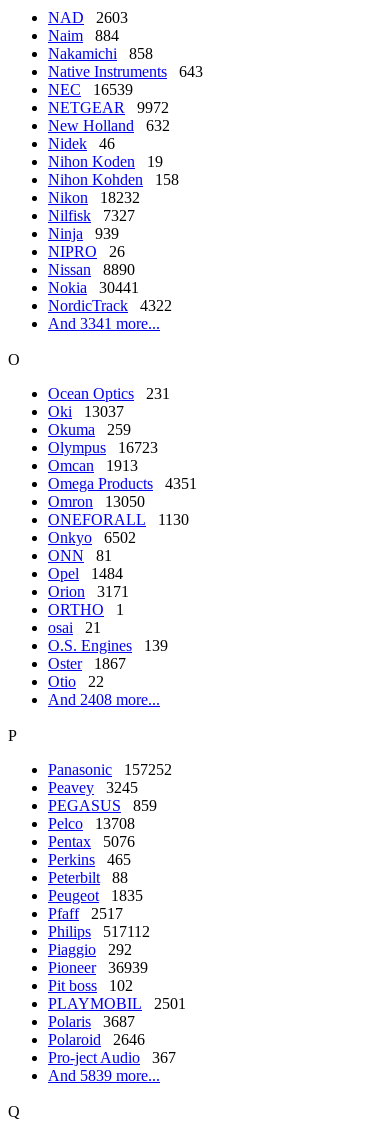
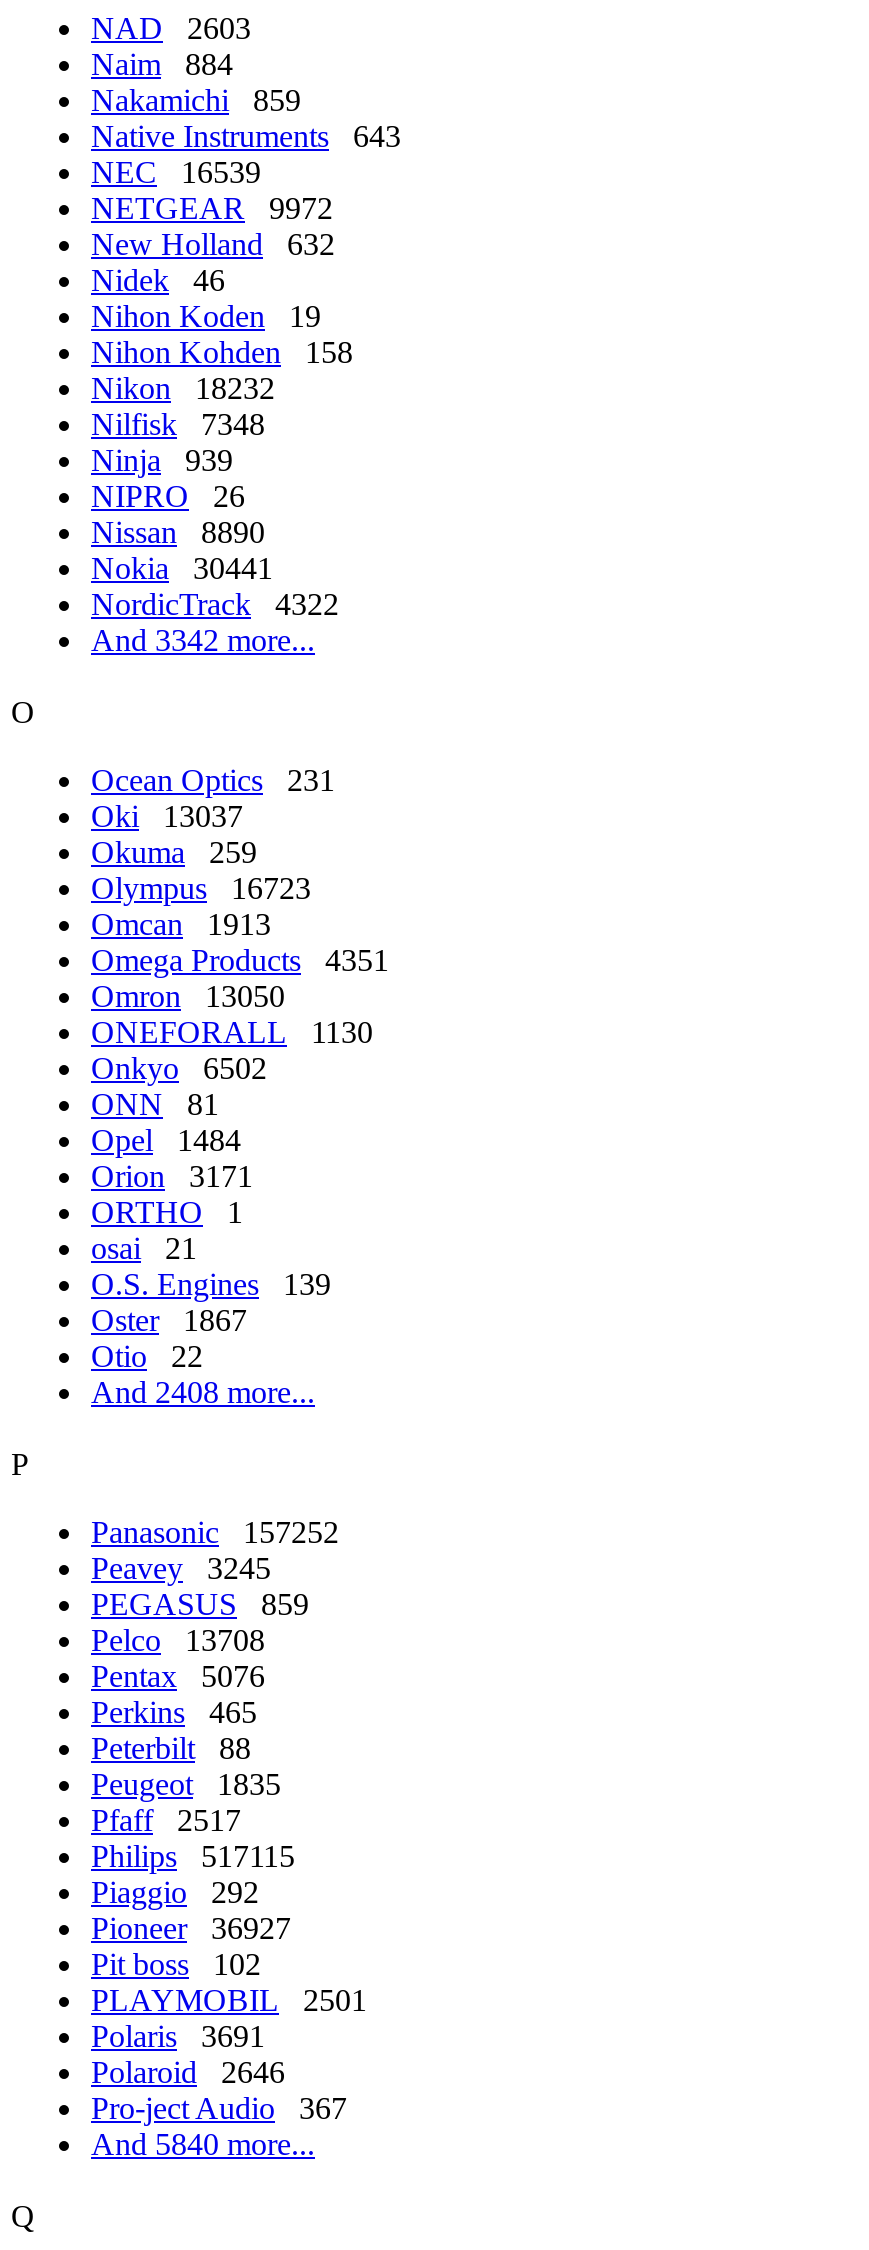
- Nakamichi 858
+ Nakamichi 859

- Nilfisk 7327
+ Nilfisk 7348

- And 3341 more...
+ And 3342 more...

- Philips 517112
+ Philips 517115

- Pioneer 36939
+ Pioneer 36927

- Polaris 3687
+ Polaris 3691

- And 5839 more...
+ And 5840 more...
